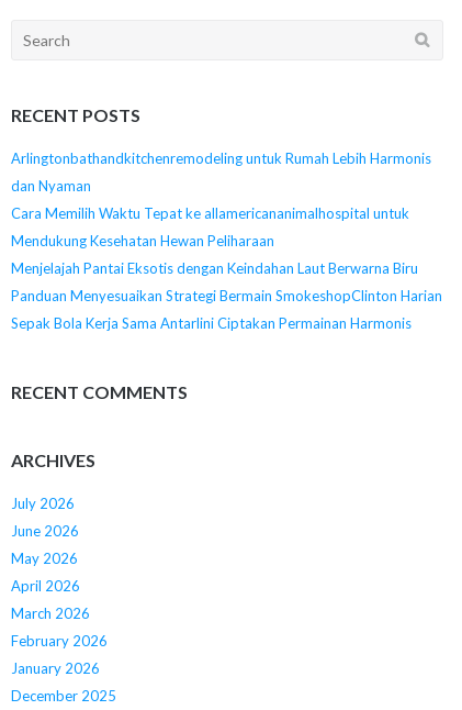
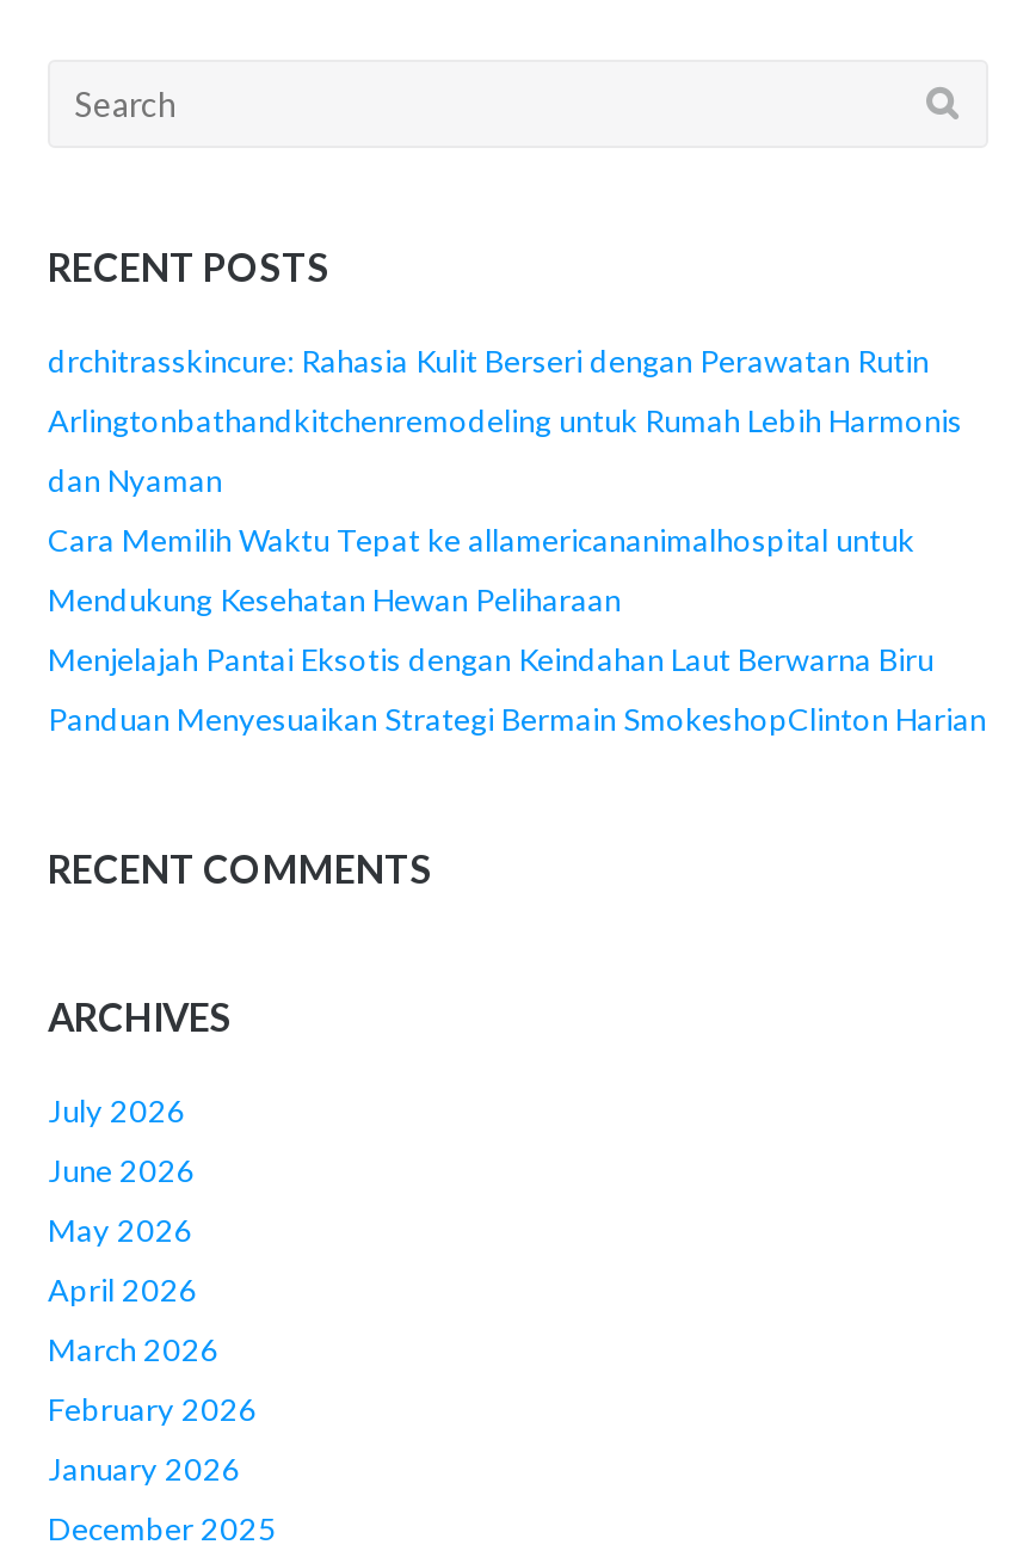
+ drchitrasskincure: Rahasia Kulit Berseri dengan Perawatan Rutin

moved down: Arlingtonbathandkitchenremodeling untuk Rumah Lebih Harmonis | dan Nyaman | Cara Memilih Waktu Tepat ke allamericananimalhospital untuk | Mendukung Kesehatan Hewan Peliharaan | Menjelajah Pantai Eksotis dengan Keindahan Laut Berwarna Biru | Panduan Menyesuaikan Strategi Bermain SmokeshopClinton Harian

- Sepak Bola Kerja Sama Antarlini Ciptakan Permainan Harmonis
